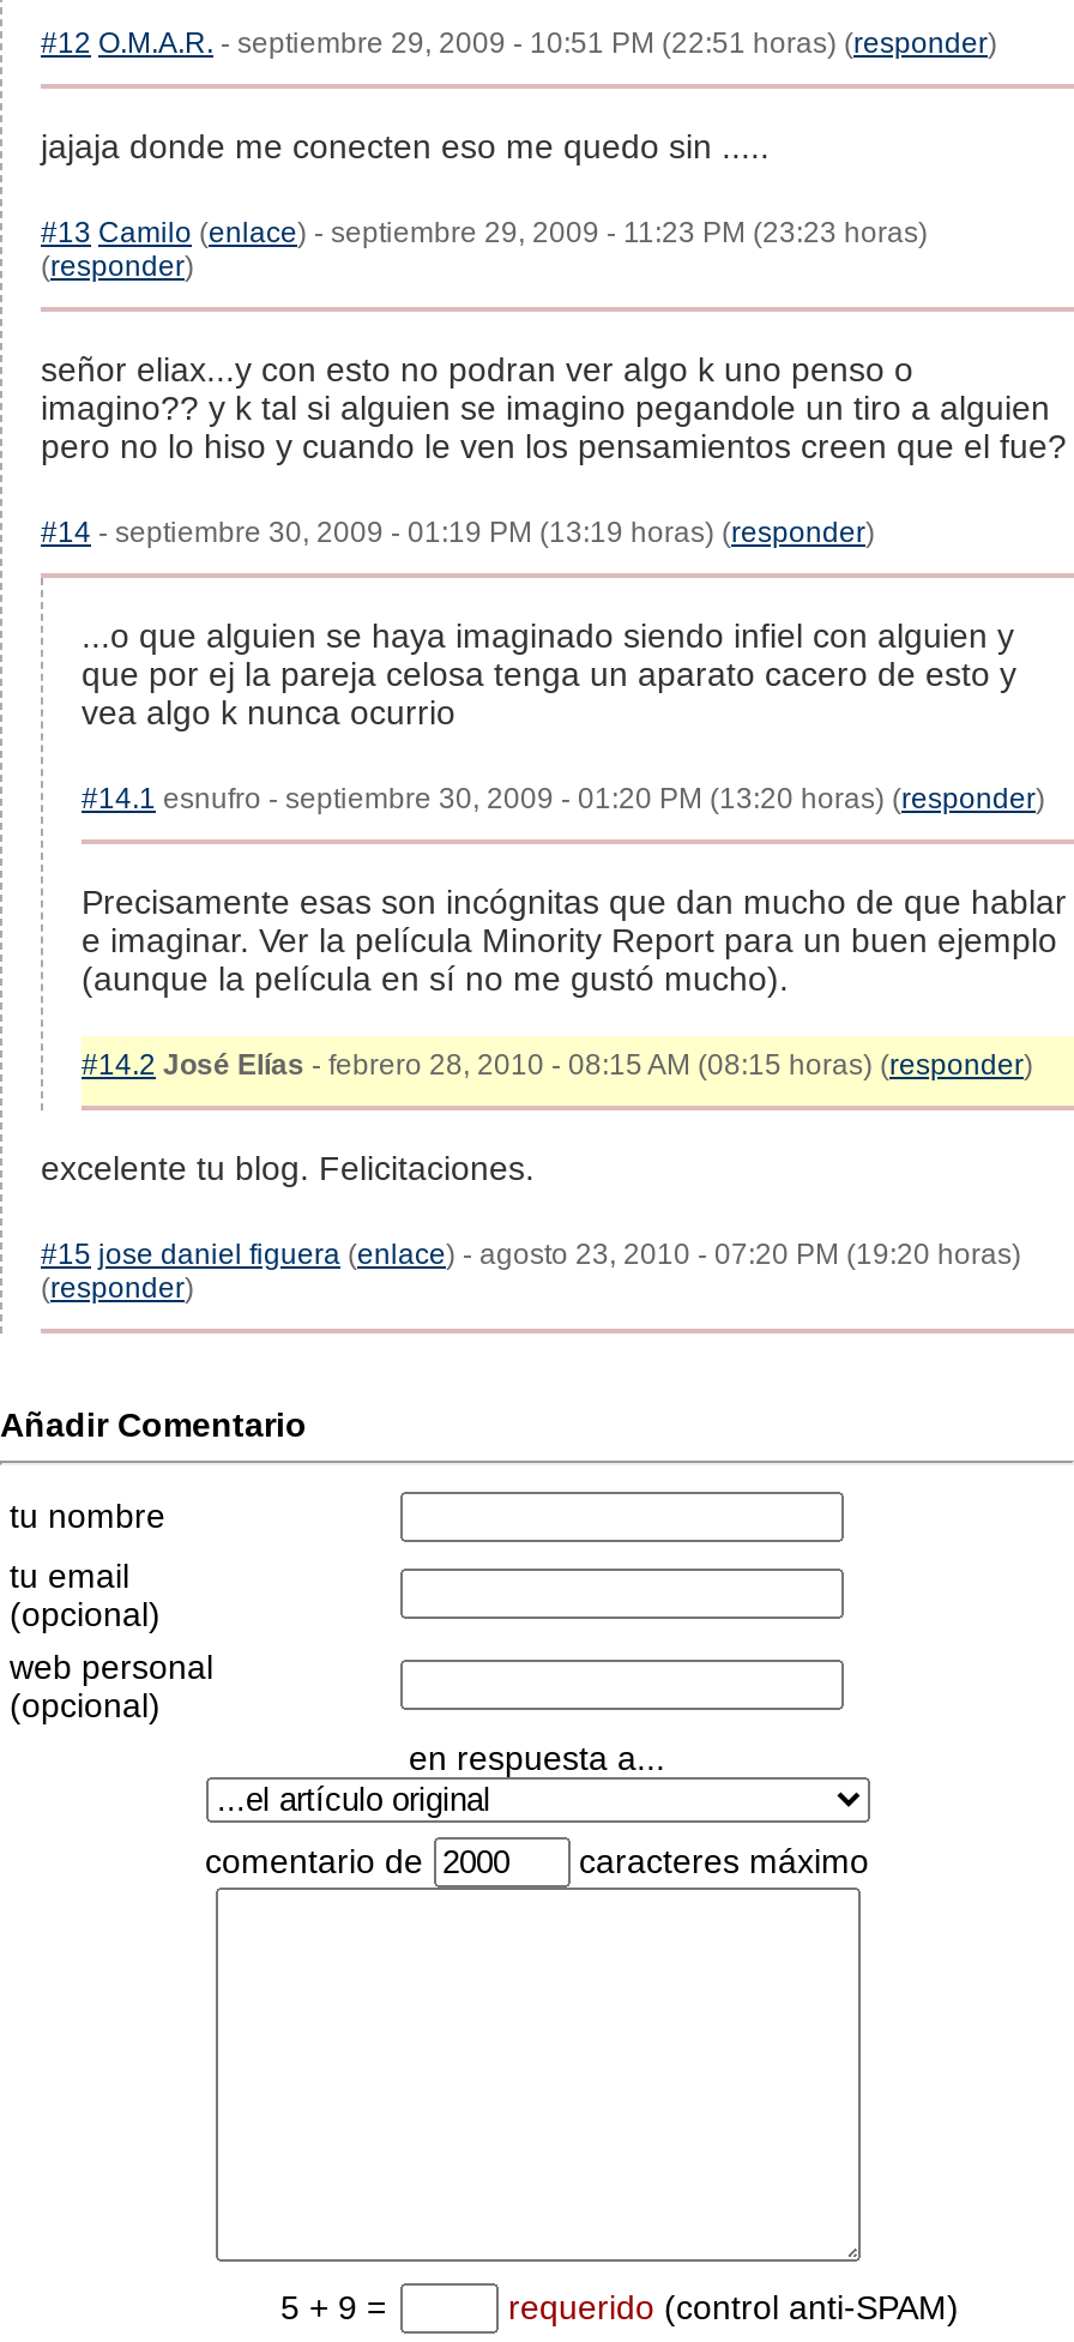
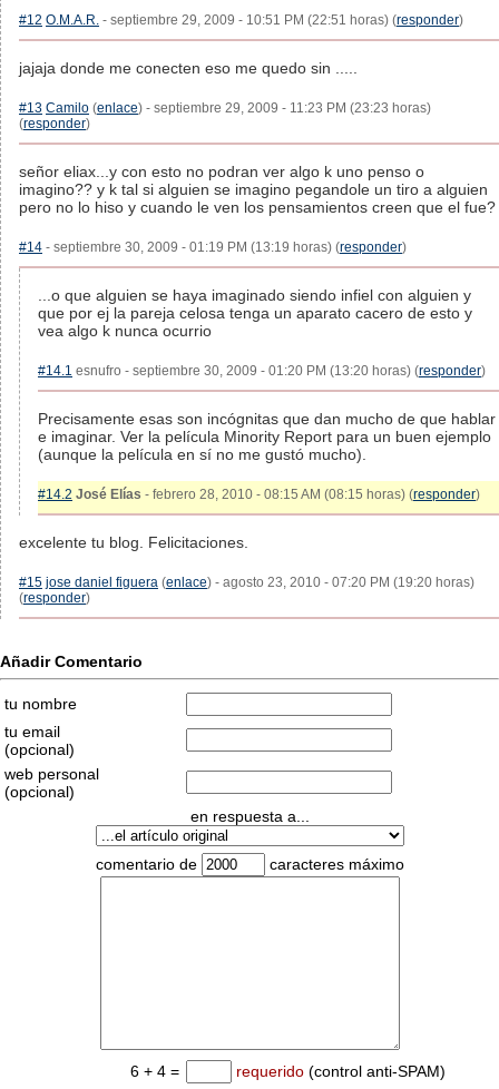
- 5 + 9 =
+ 6 + 4 =
